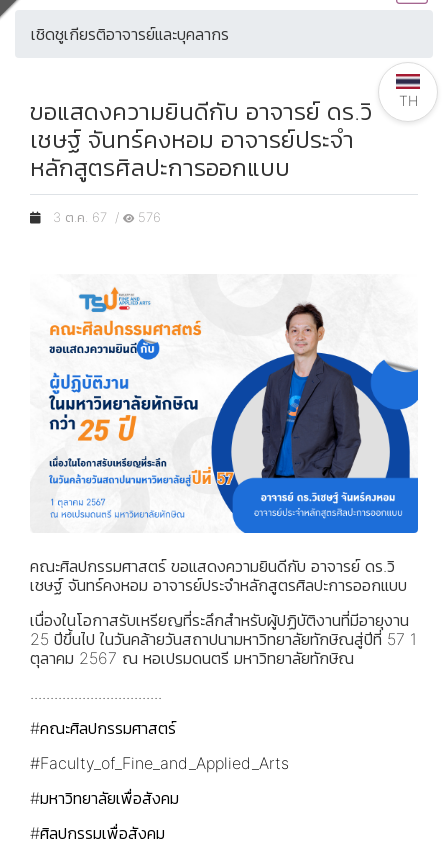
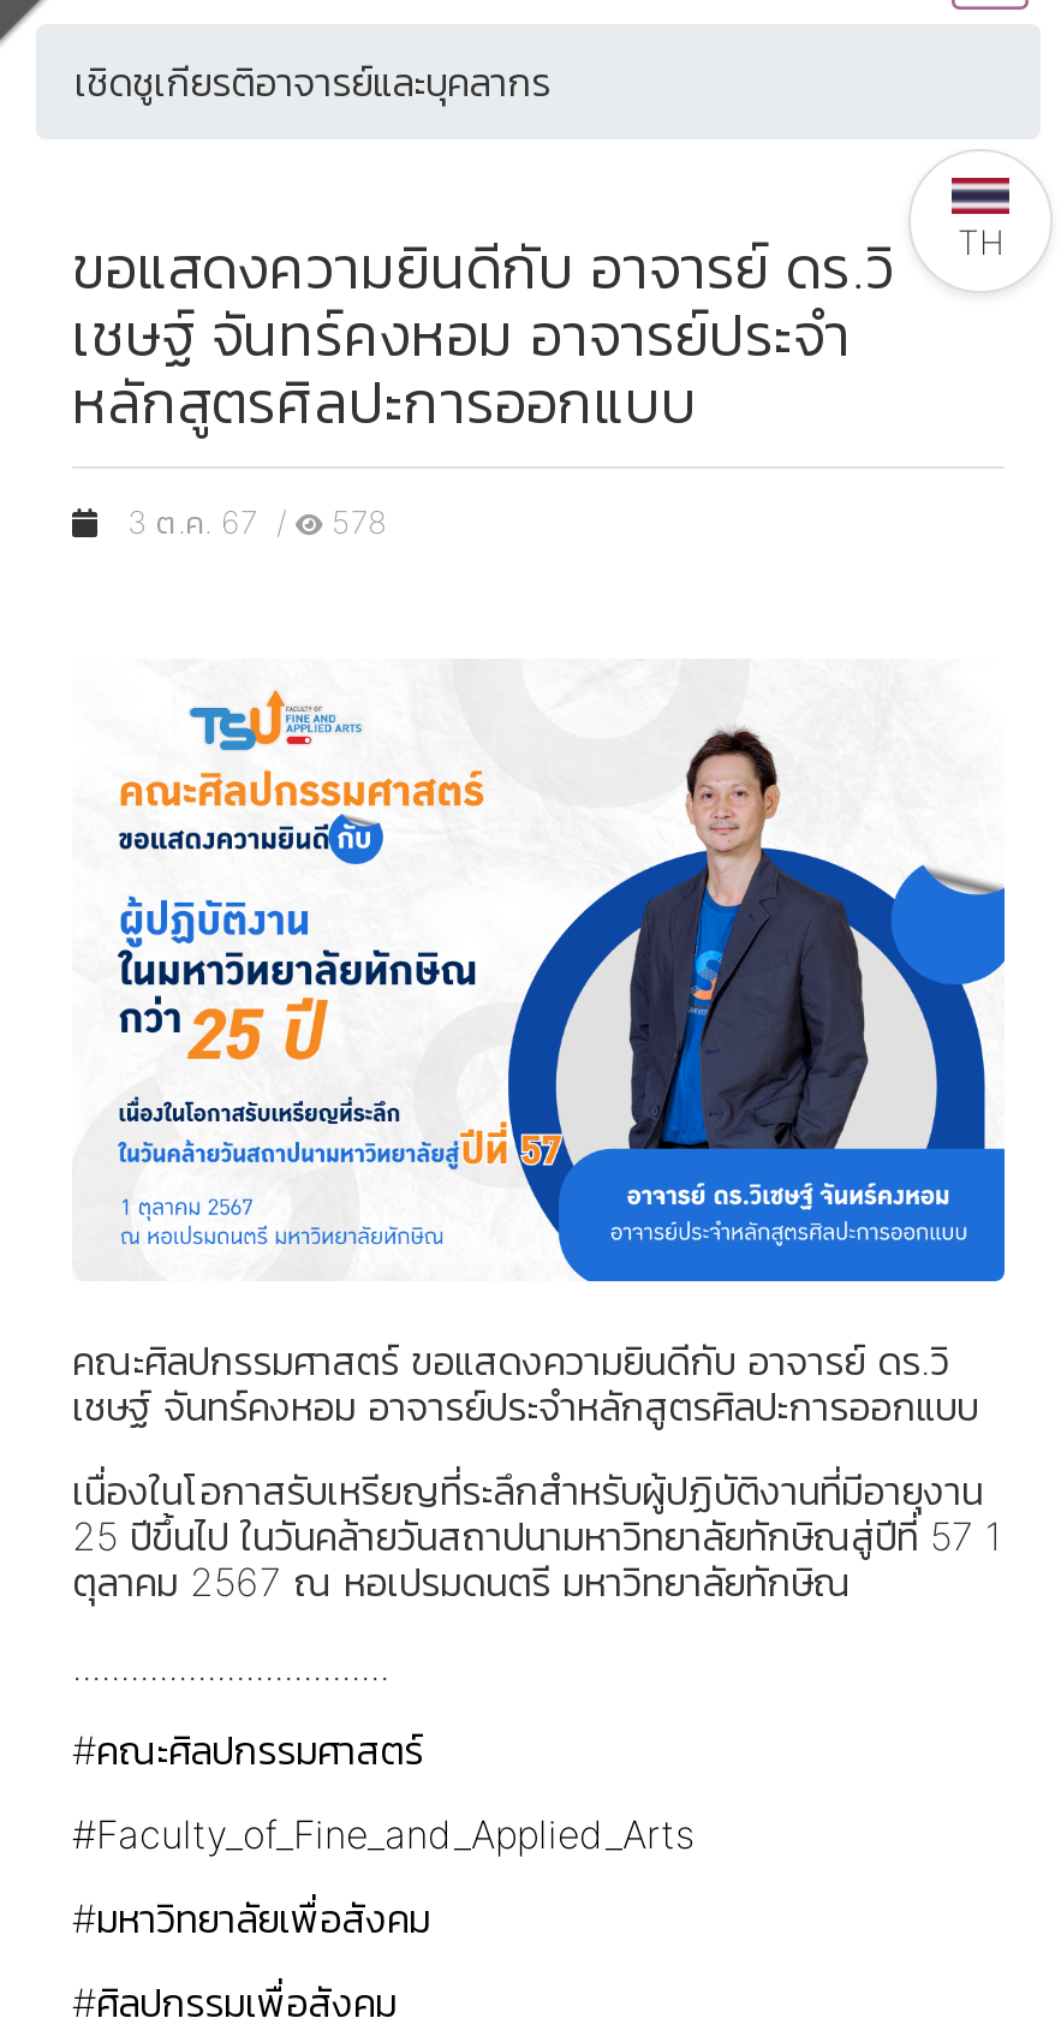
- 576
+ 578
